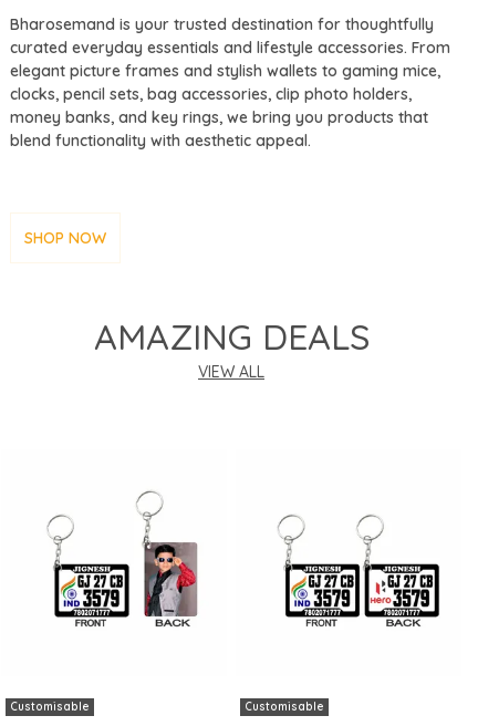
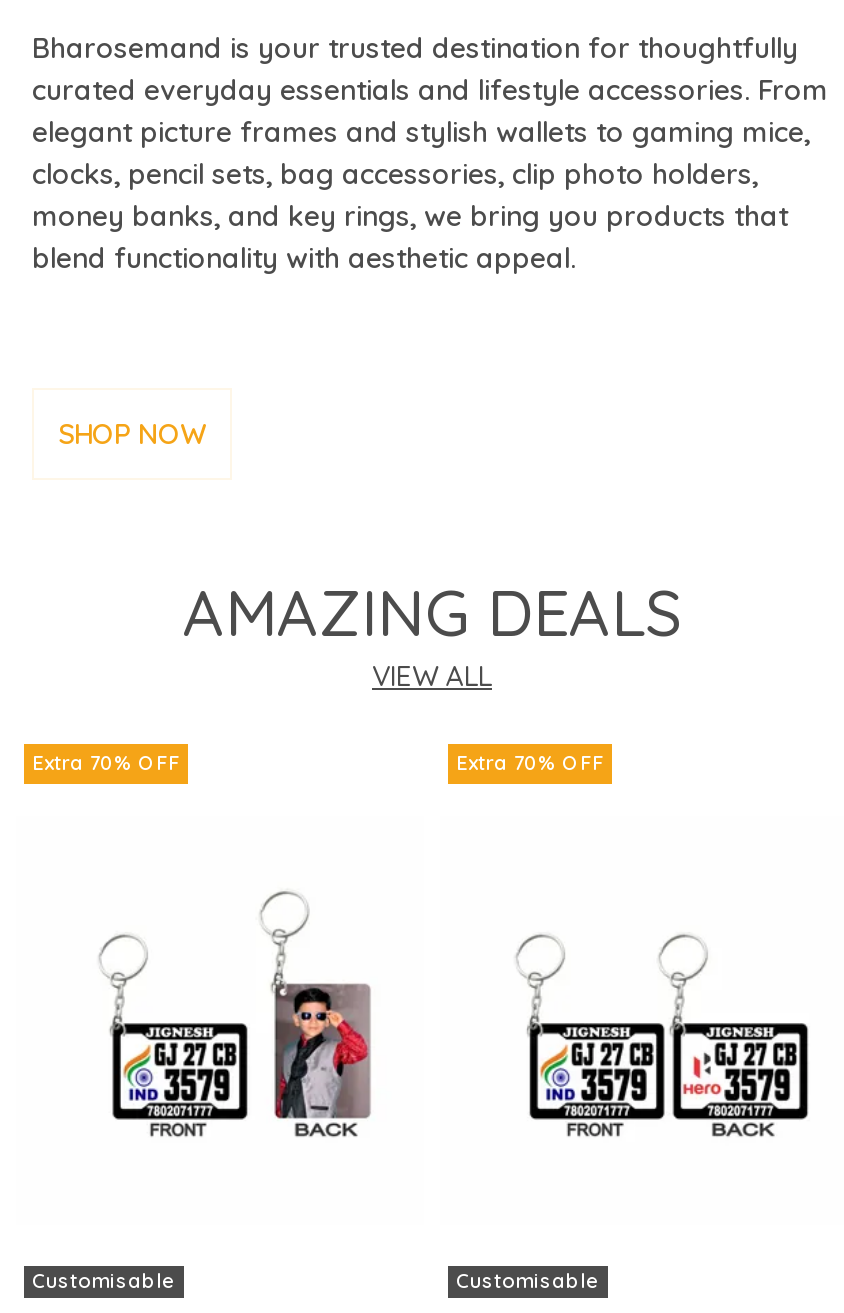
+ Extra 70% OFF

+ Extra 70% OFF
